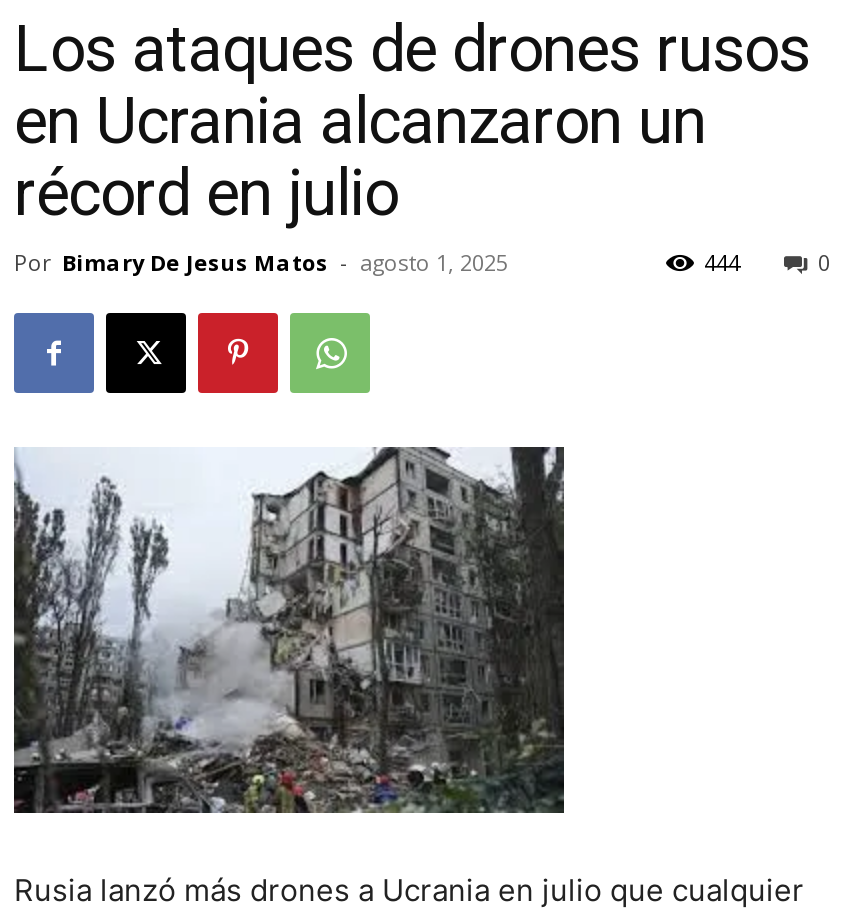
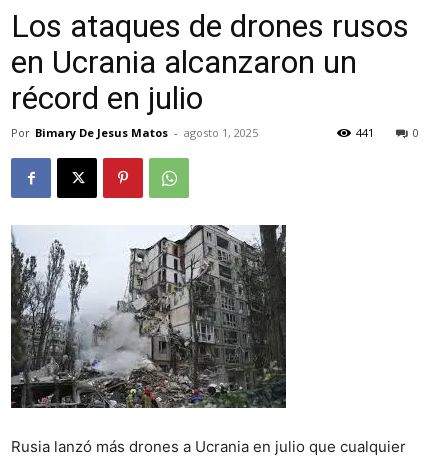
- 444
+ 441
